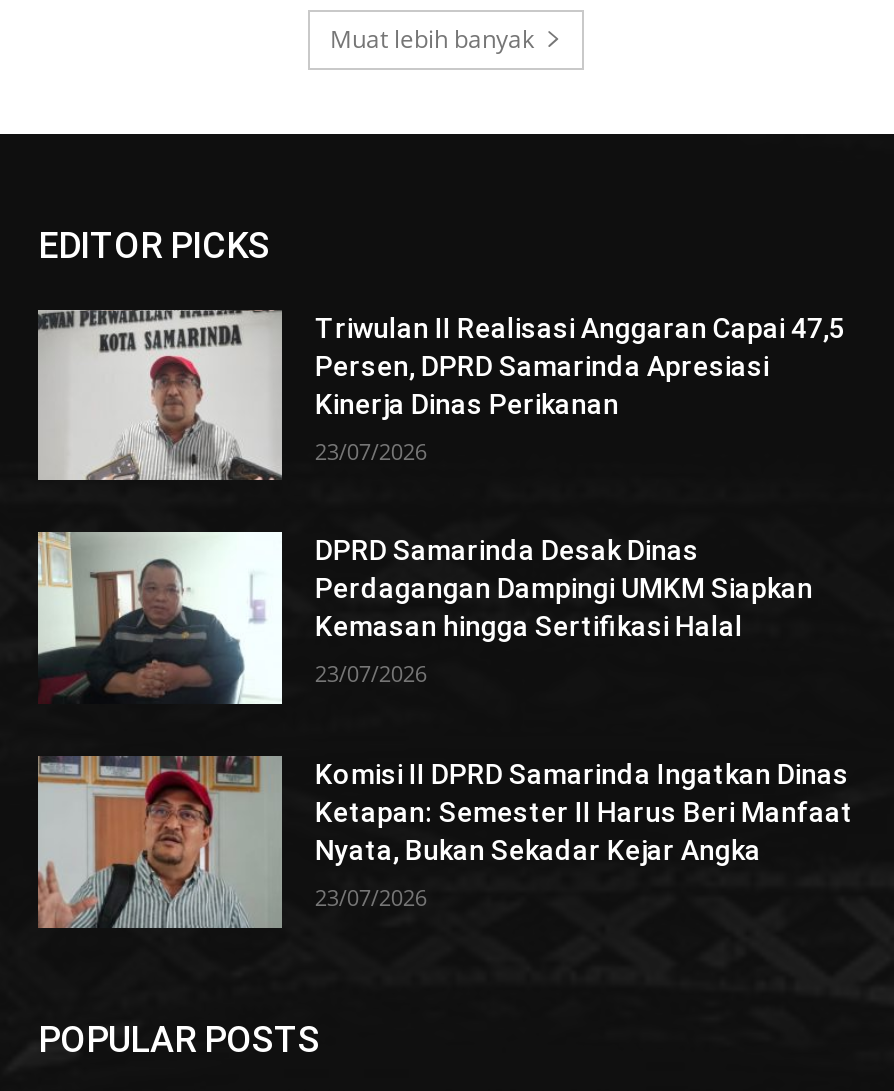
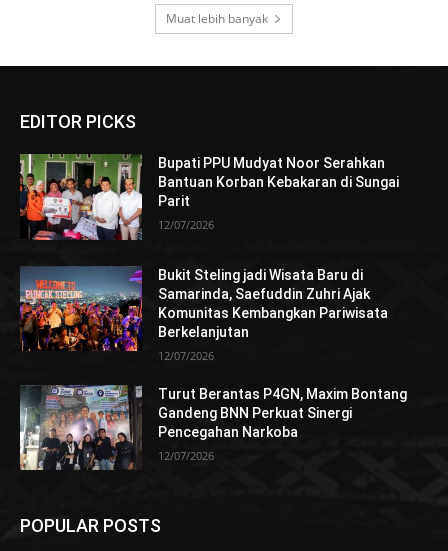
- [image]
- Triwulan II Realisasi Anggaran Capai 47,5
- Persen, DPRD Samarinda Apresiasi
- Kinerja Dinas Perikanan
+ [image]
+ Bupati PPU Mudyat Noor Serahkan
+ Bantuan Korban Kebakaran di Sungai
+ Parit

- 23/07/2026
+ 12/07/2026

- [image]
- DPRD Samarinda Desak Dinas
- Perdagangan Dampingi UMKM Siapkan
- Kemasan hingga Sertifikasi Halal
+ [image]
+ Bukit Steling jadi Wisata Baru di
+ Samarinda, Saefuddin Zuhri Ajak
+ Komunitas Kembangkan Pariwisata
+ Berkelanjutan

- 23/07/2026
+ 12/07/2026

- [image]
- Komisi II DPRD Samarinda Ingatkan Dinas
- Ketapan: Semester II Harus Beri Manfaat
- Nyata, Bukan Sekadar Kejar Angka
+ [image]
+ Turut Berantas P4GN, Maxim Bontang
+ Gandeng BNN Perkuat Sinergi
+ Pencegahan Narkoba

- 23/07/2026
+ 12/07/2026
